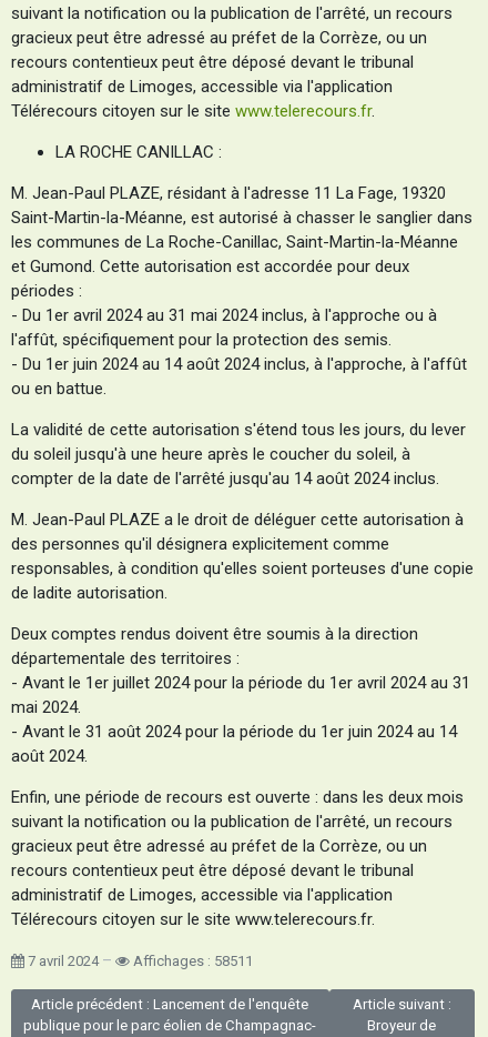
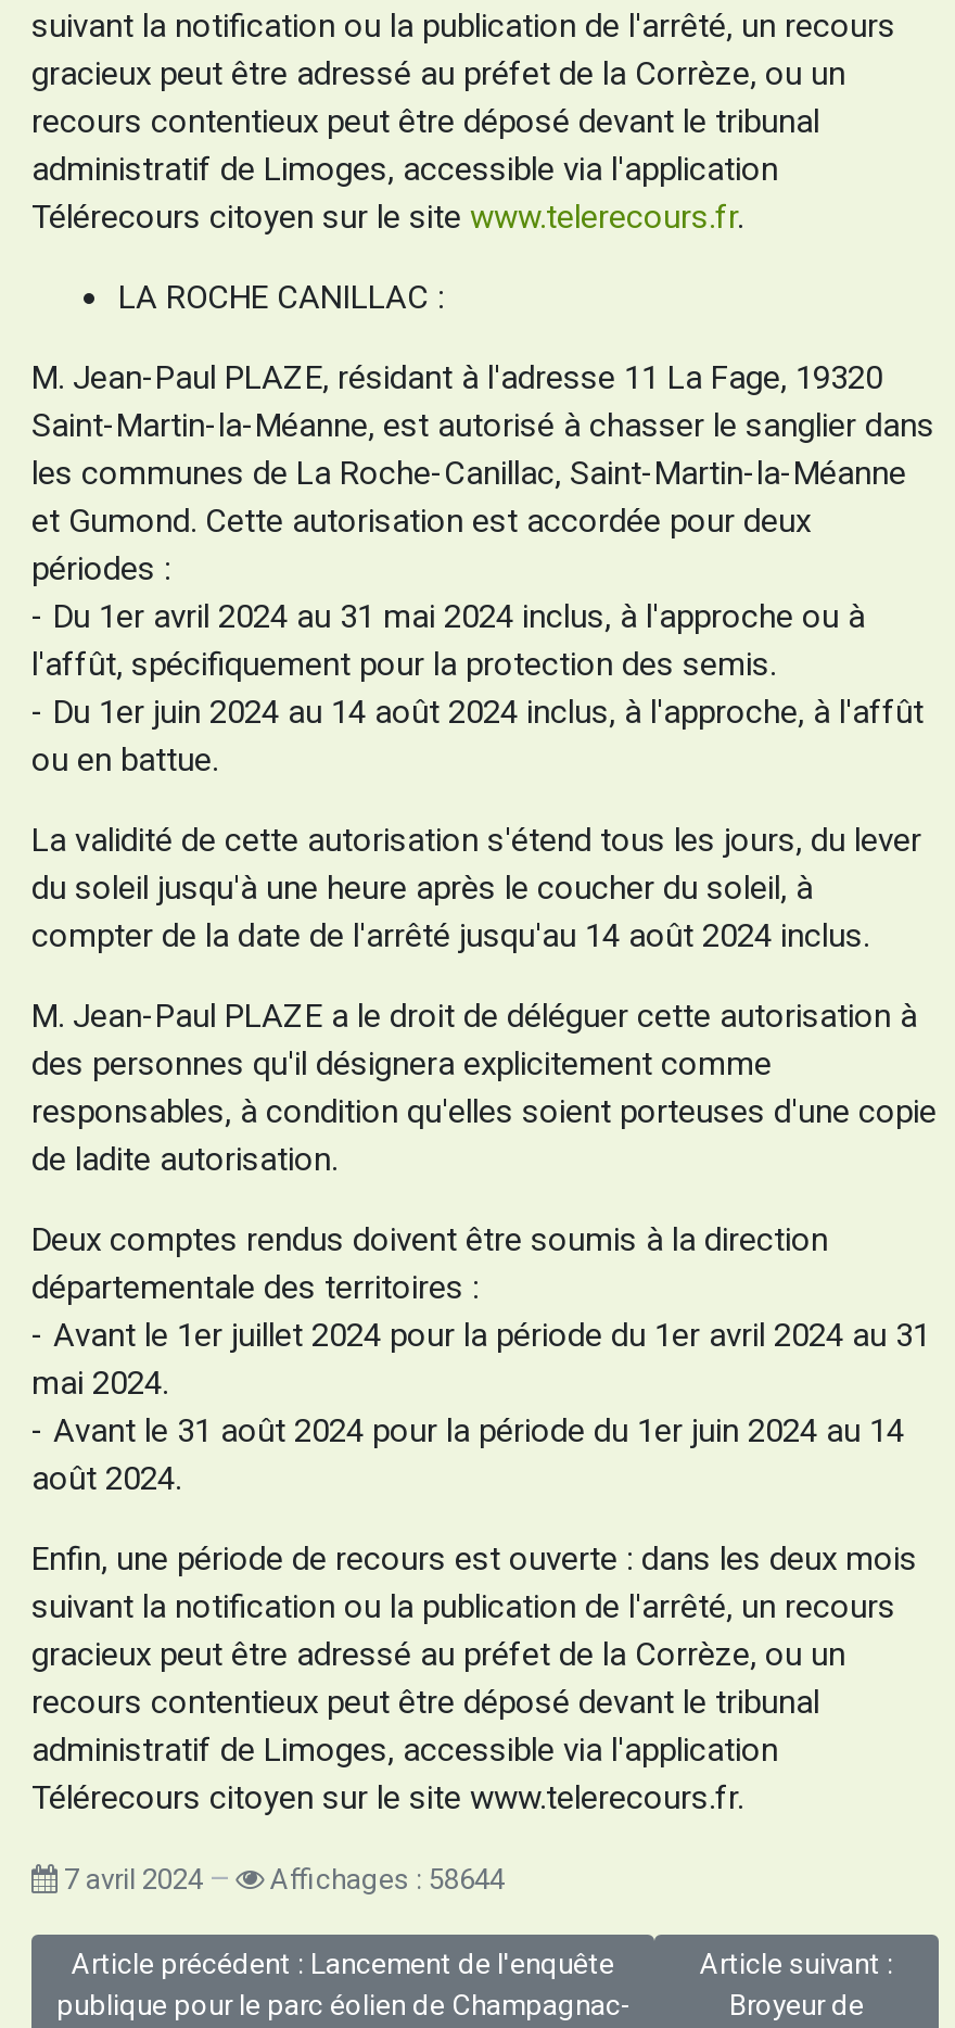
- 7 avril 2024 Affichages : 58511
+ 7 avril 2024 Affichages : 58644
